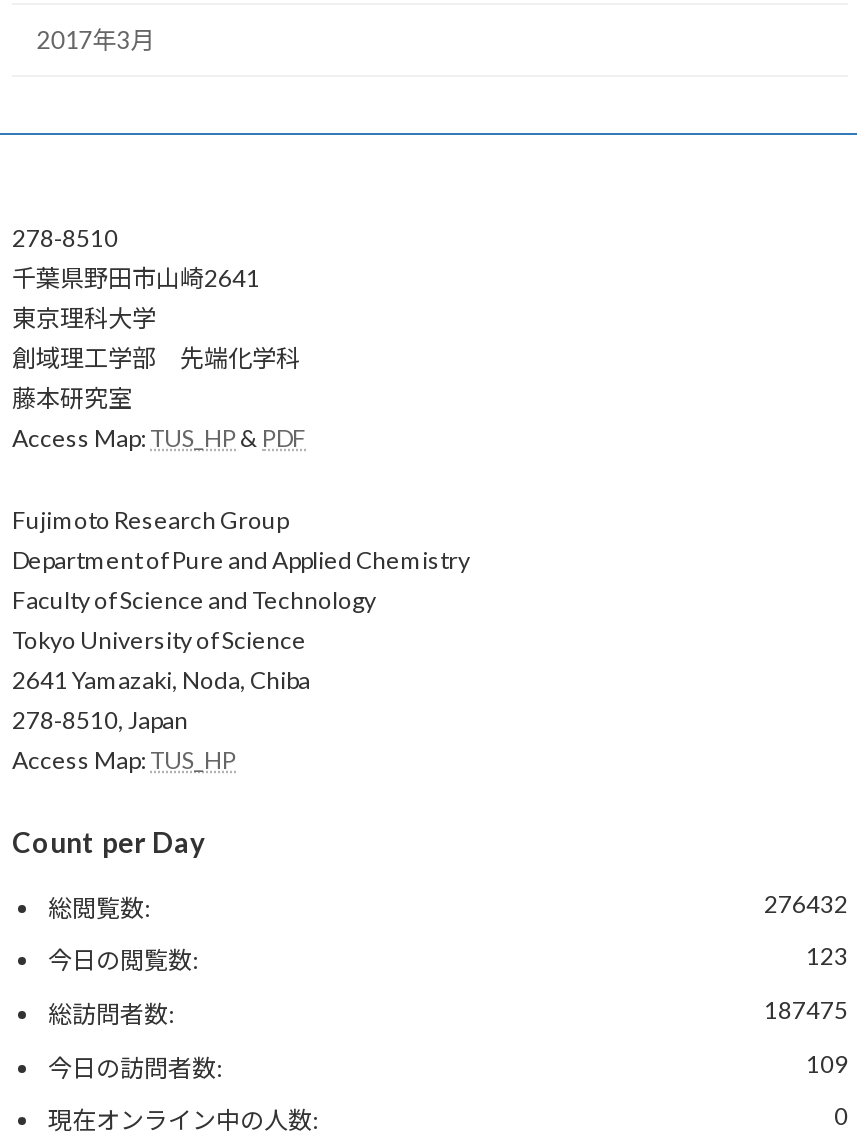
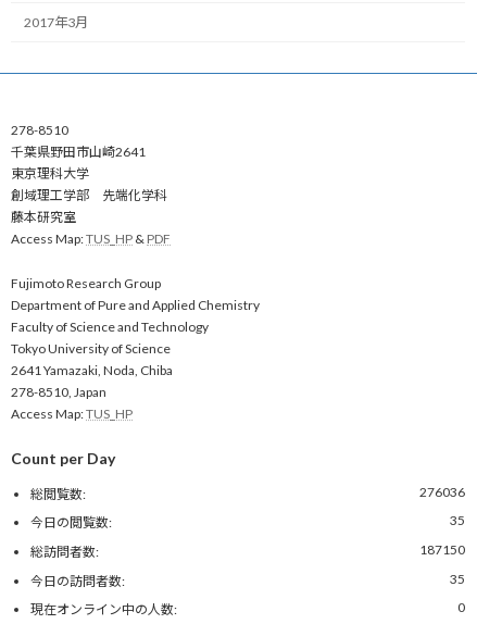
- 276432
+ 276036

- 123
+ 35

- 187475
+ 187150

- 109
+ 35
